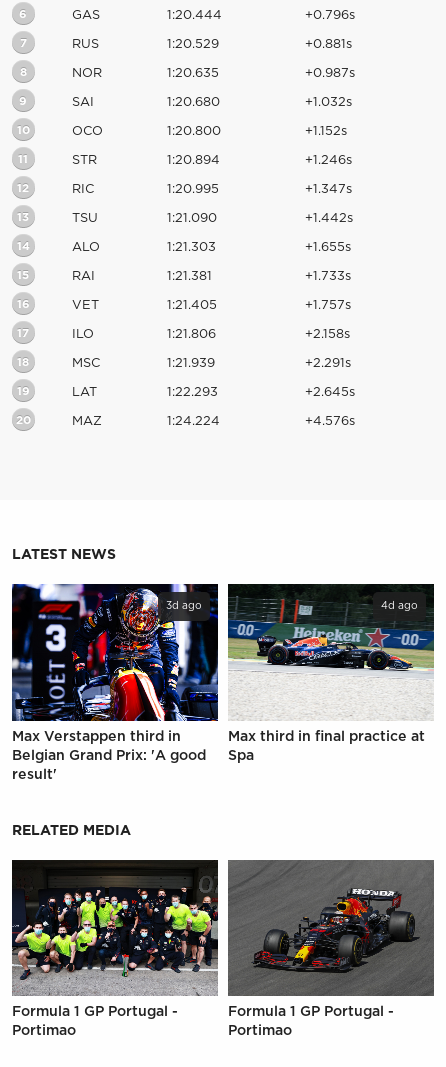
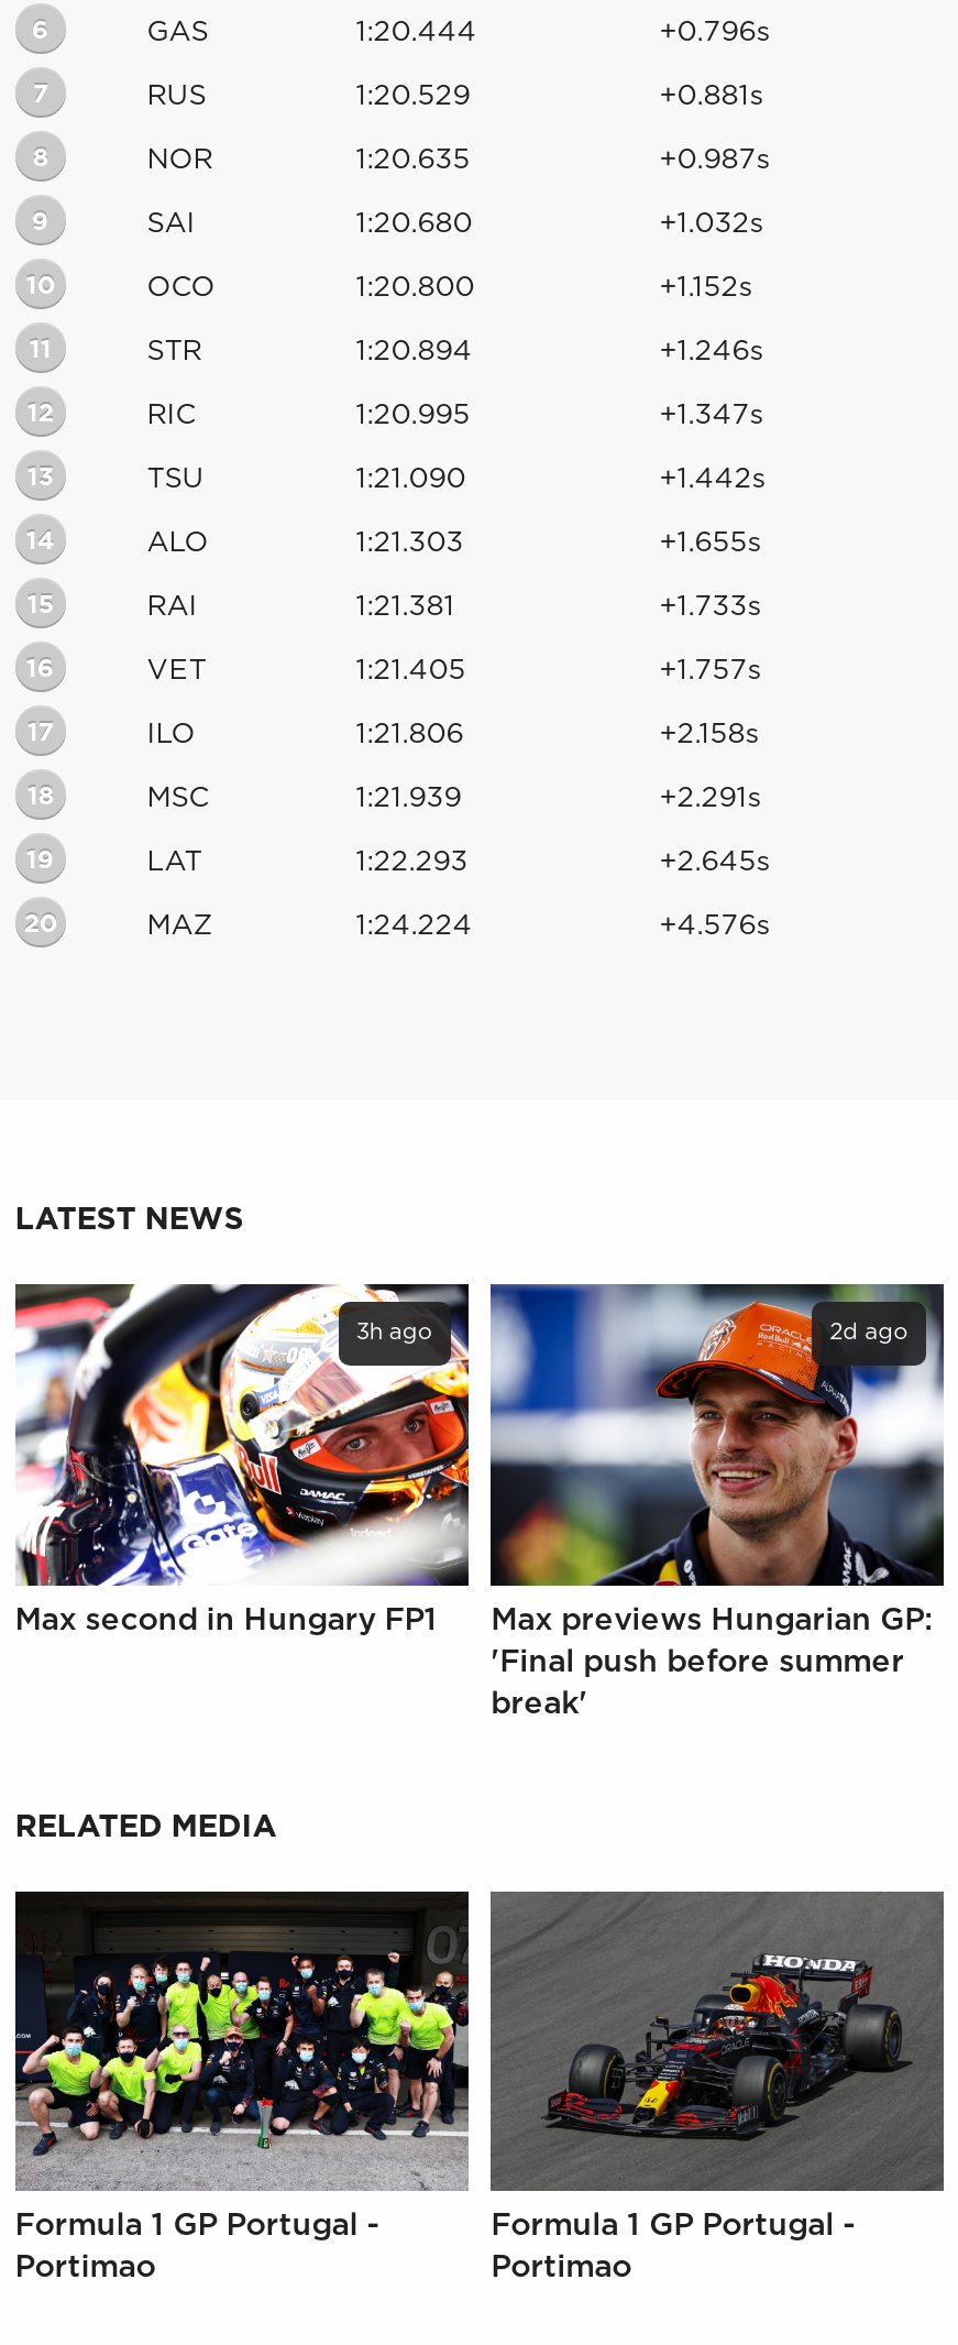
- [image]
- 3d ago
+ [image]
+ 3h ago

- [image]
- 4d ago
+ [image]
+ 2d ago

- Max Verstappen third in
- Belgian Grand Prix: 'A good
- result'
+ Max second in Hungary FP1

- Max third in final practice at
- Spa
+ Max previews Hungarian GP:
+ 'Final push before summer
+ break'
